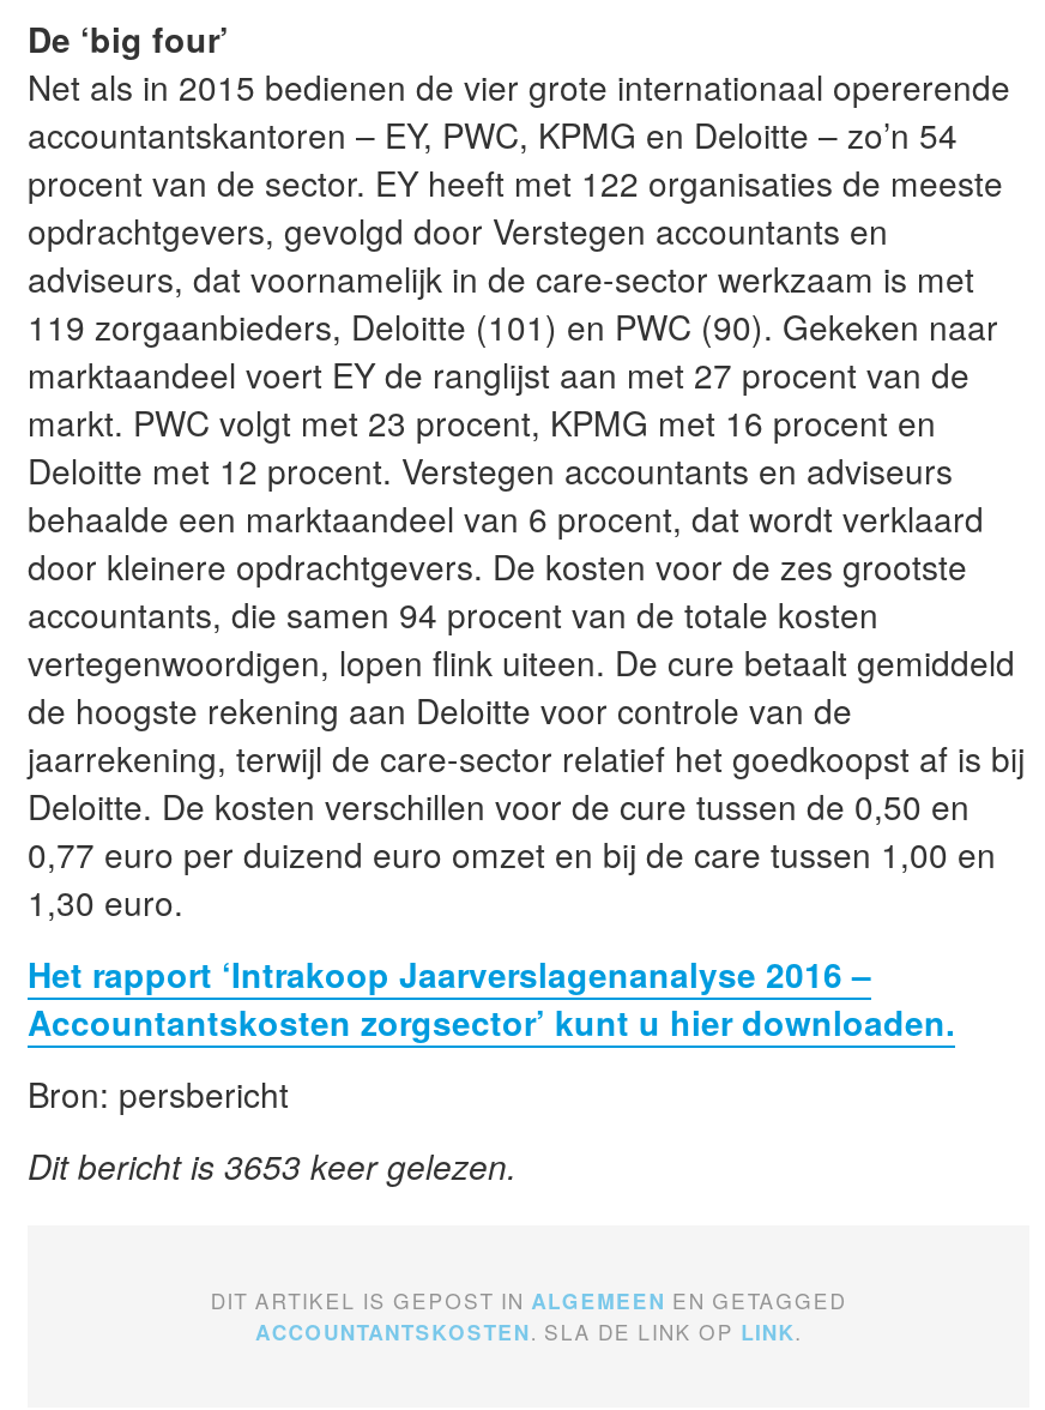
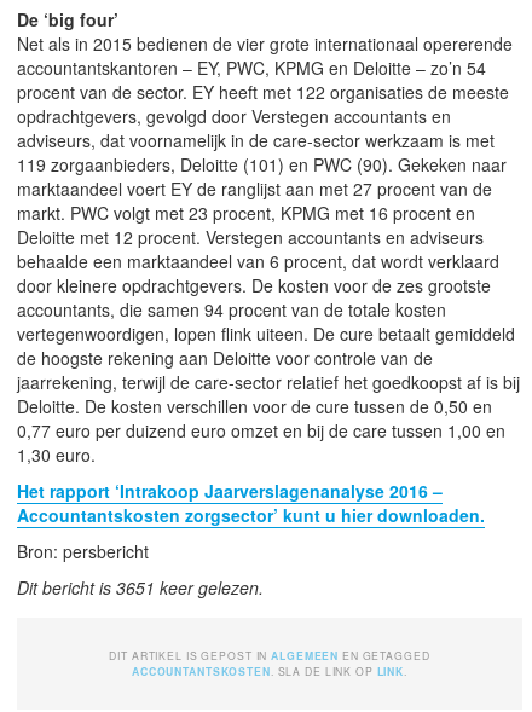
- Dit bericht is 3653 keer gelezen.
+ Dit bericht is 3651 keer gelezen.
